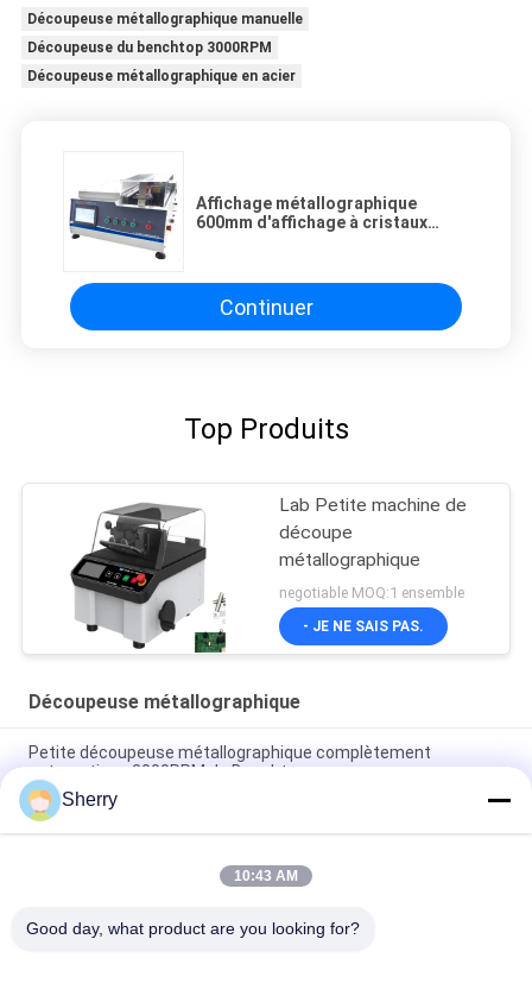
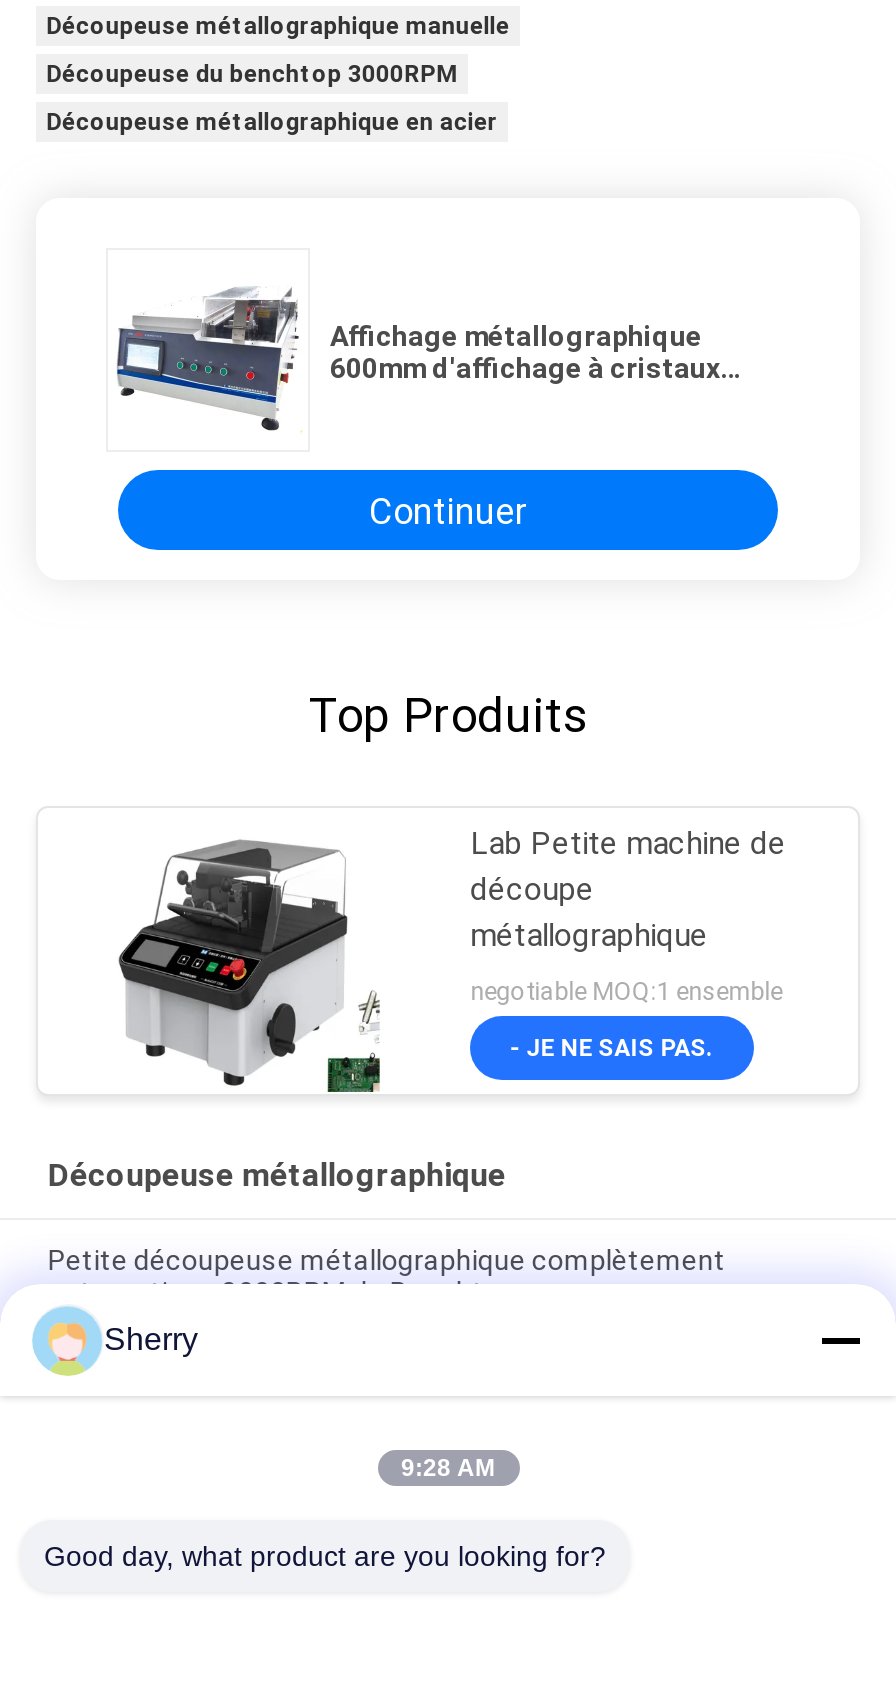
- 10:43 AM
+ 9:28 AM
